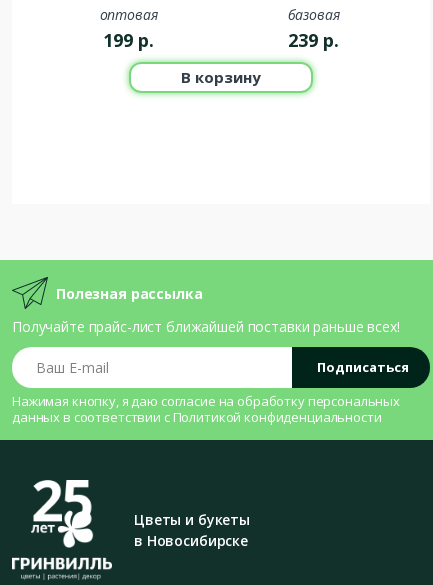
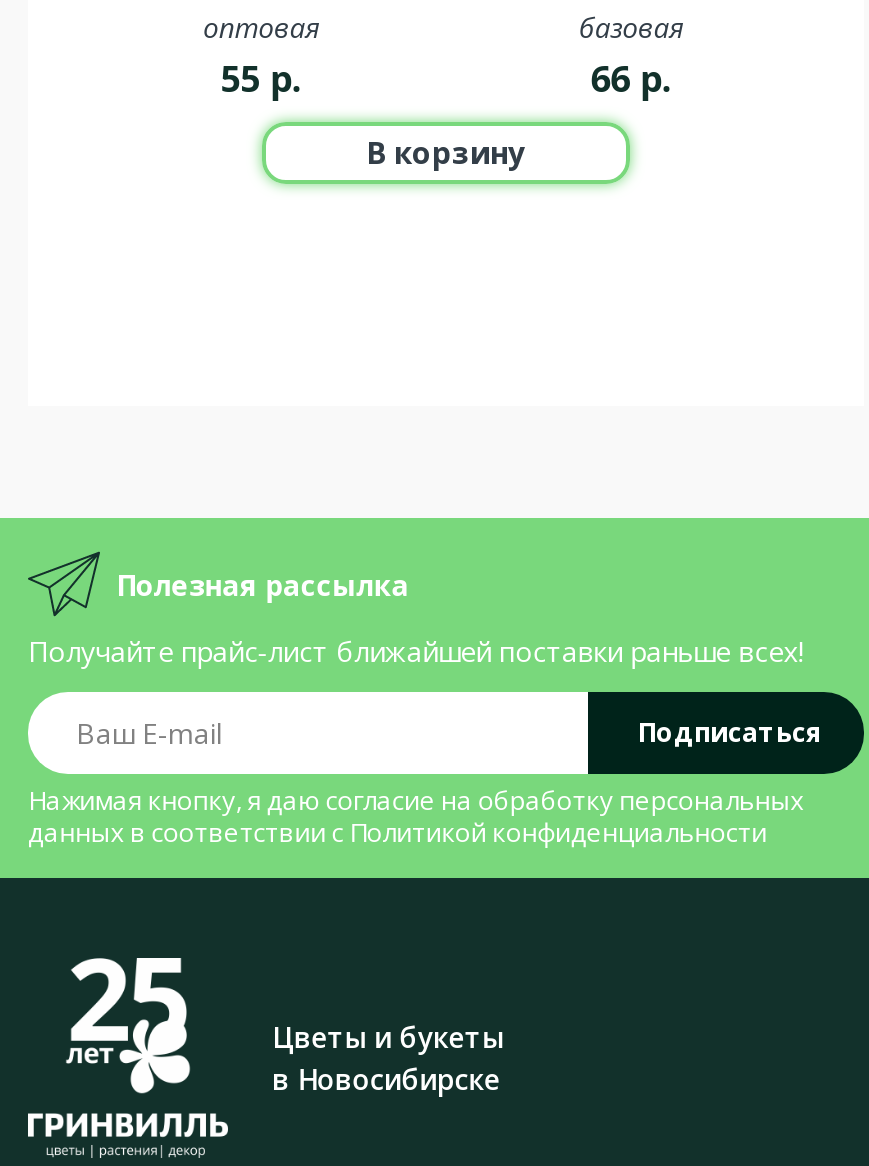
- 199 р.
+ 55 р.

- 239 р.
+ 66 р.
